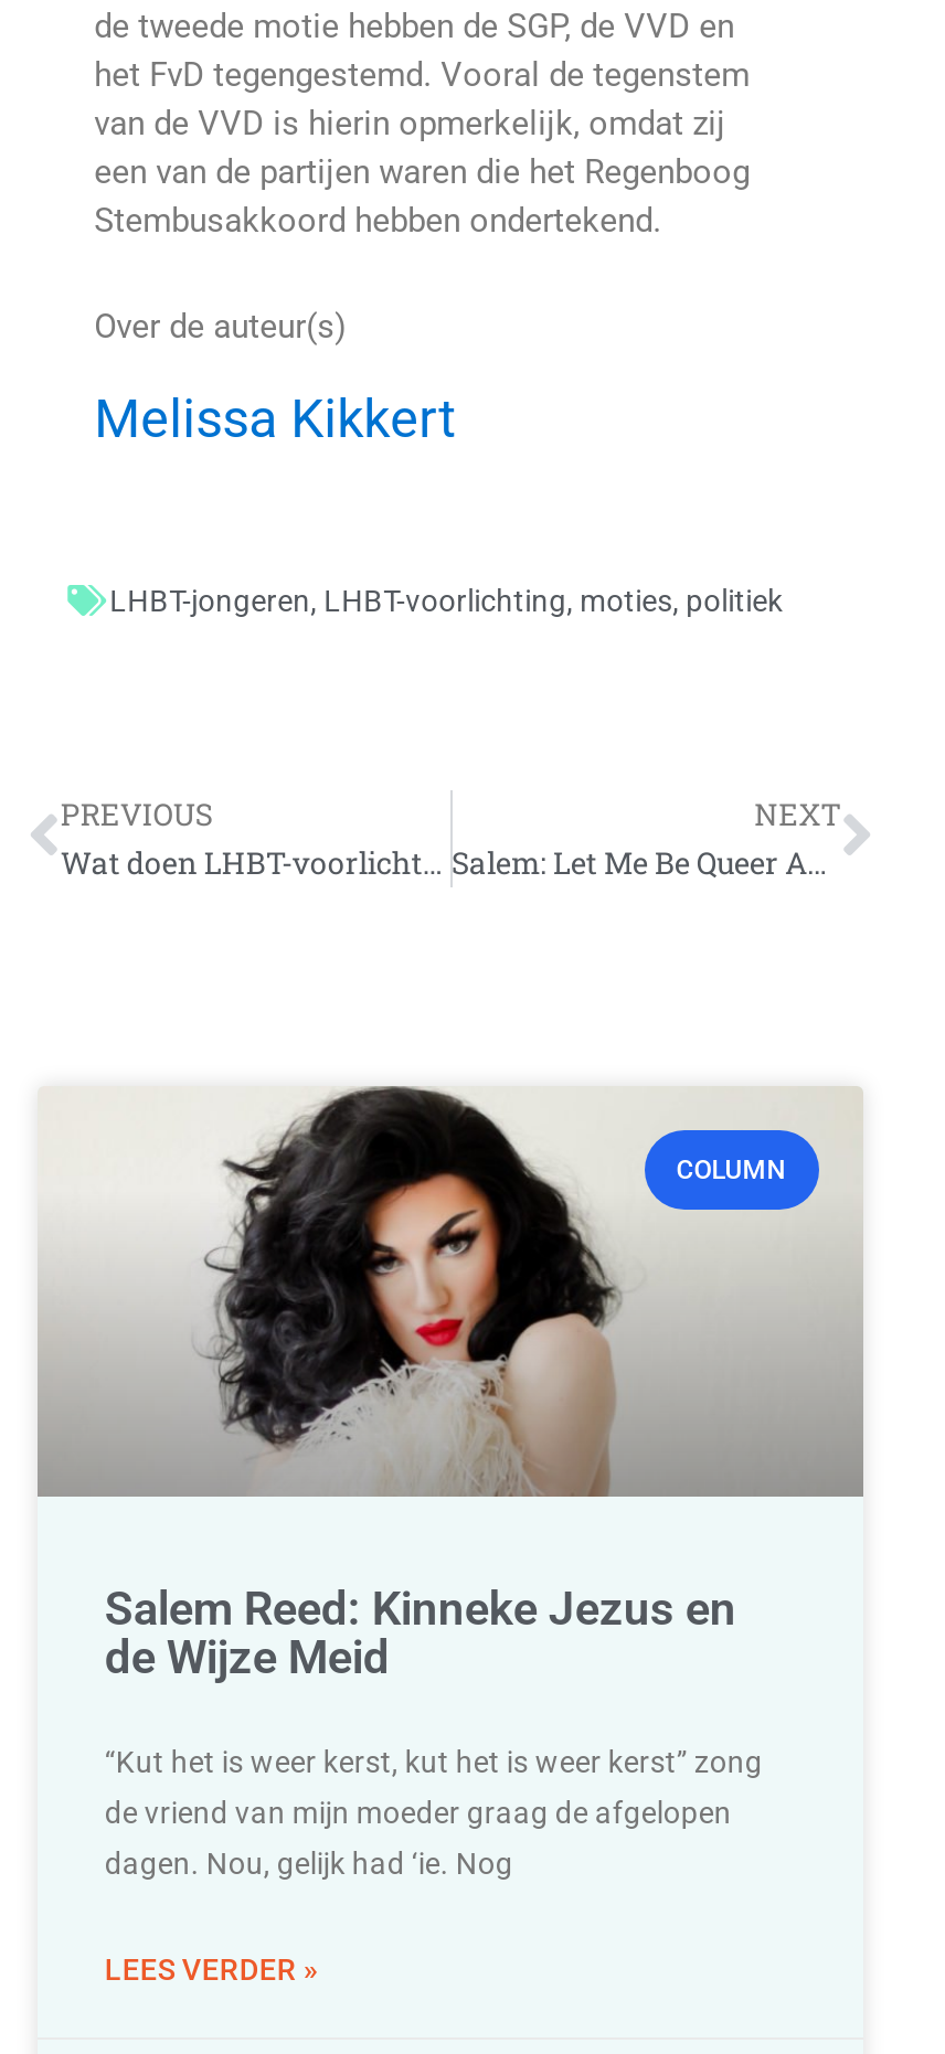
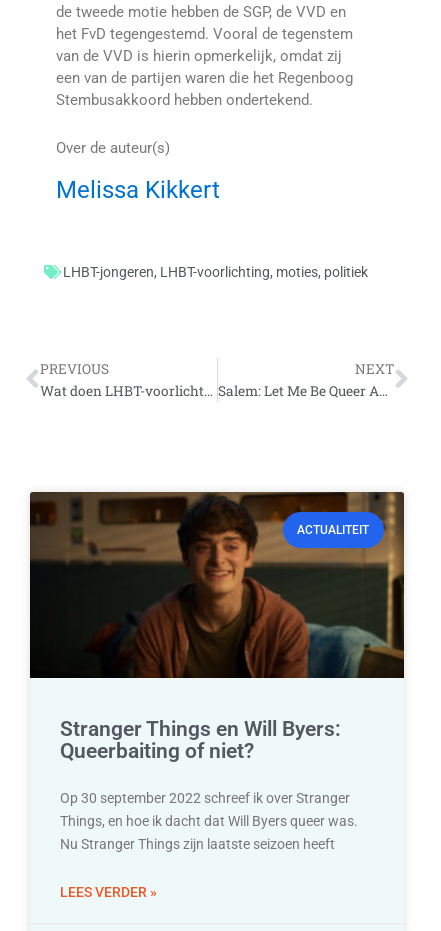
- [image]
- COLUMN
+ [image]
+ ACTUALITEIT

- Salem Reed: Kinneke Jezus en
- de Wijze Meid
+ Stranger Things en Will Byers:
+ Queerbaiting of niet?

- “Kut het is weer kerst, kut het is weer kerst” zong
- de vriend van mijn moeder graag de afgelopen
- dagen. Nou, gelijk had ‘ie. Nog
+ Op 30 september 2022 schreef ik over Stranger
+ Things, en hoe ik dacht dat Will Byers queer was.
+ Nu Stranger Things zijn laatste seizoen heeft
